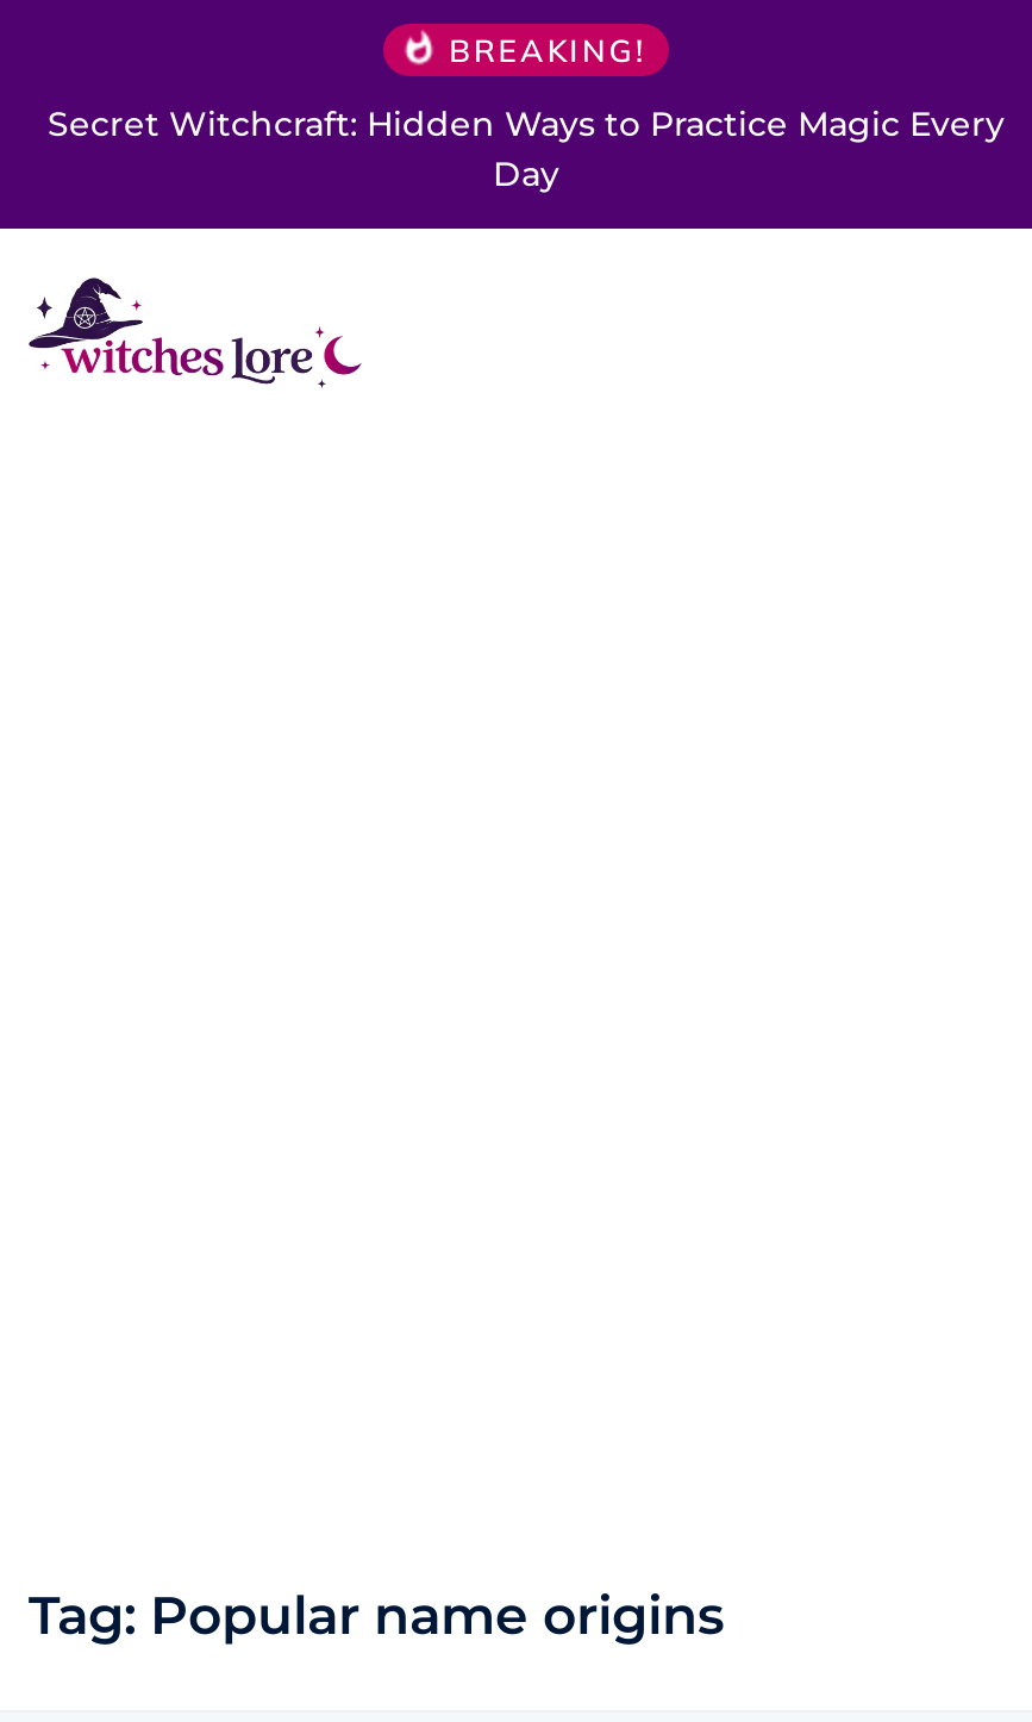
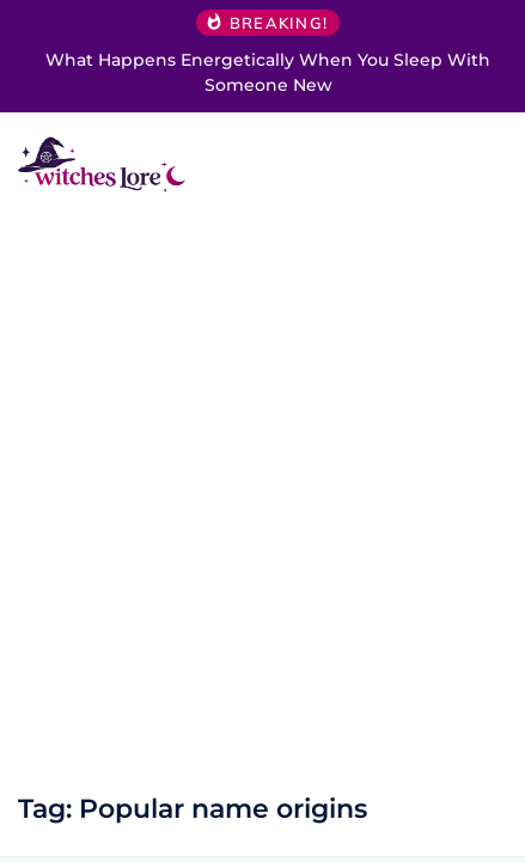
- Secret Witchcraft: Hidden Ways to Practice Magic Every
- Day
+ What Happens Energetically When You Sleep With
+ Someone New
